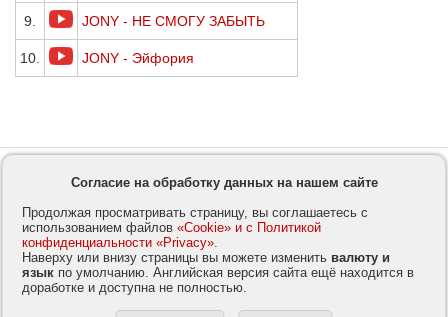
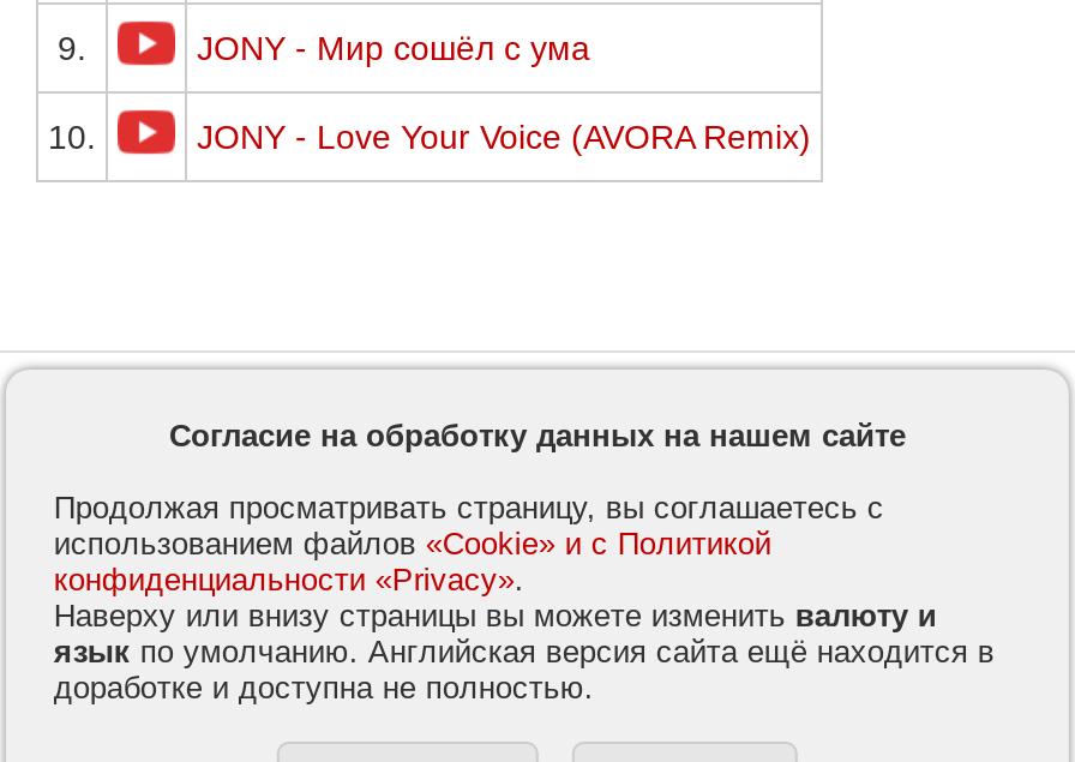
- JONY - НЕ СМОГУ ЗАБЫТЬ
+ JONY - Мир сошёл с ума

- JONY - Эйфория
+ JONY - Love Your Voice (AVORA Remix)
